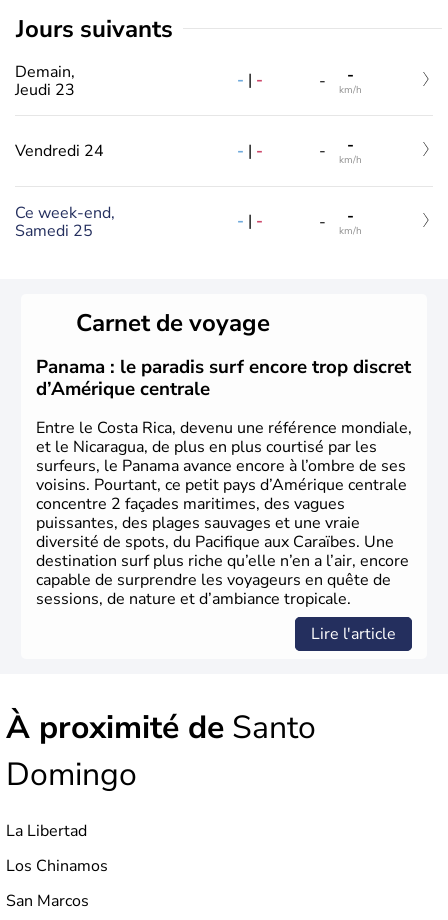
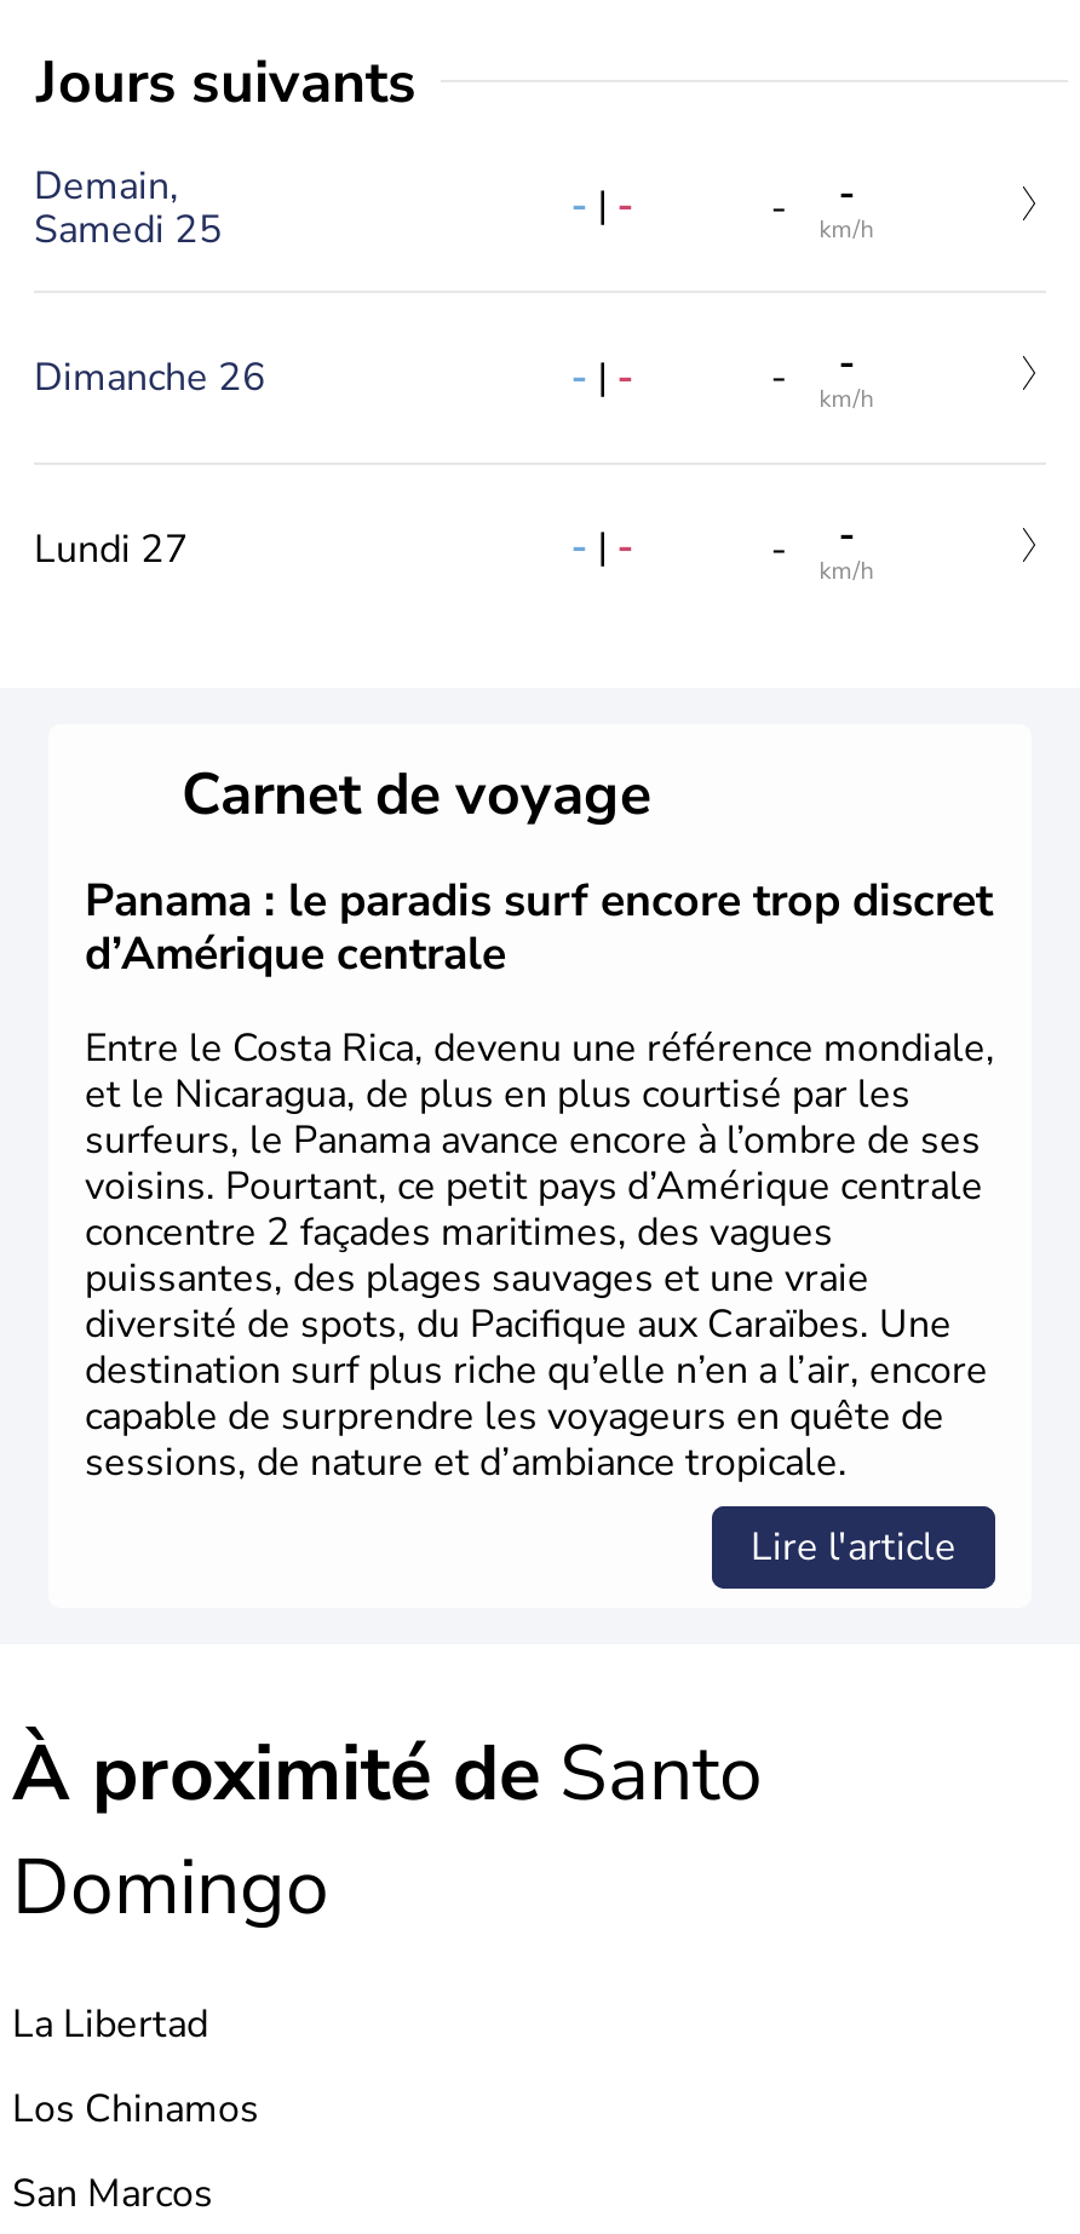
- Jeudi 23
+ Samedi 25

- Vendredi 24
+ Dimanche 26

- Ce week-end,
- Samedi 25
+ Lundi 27
